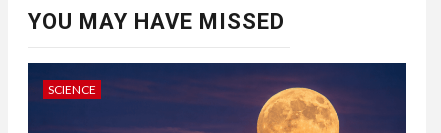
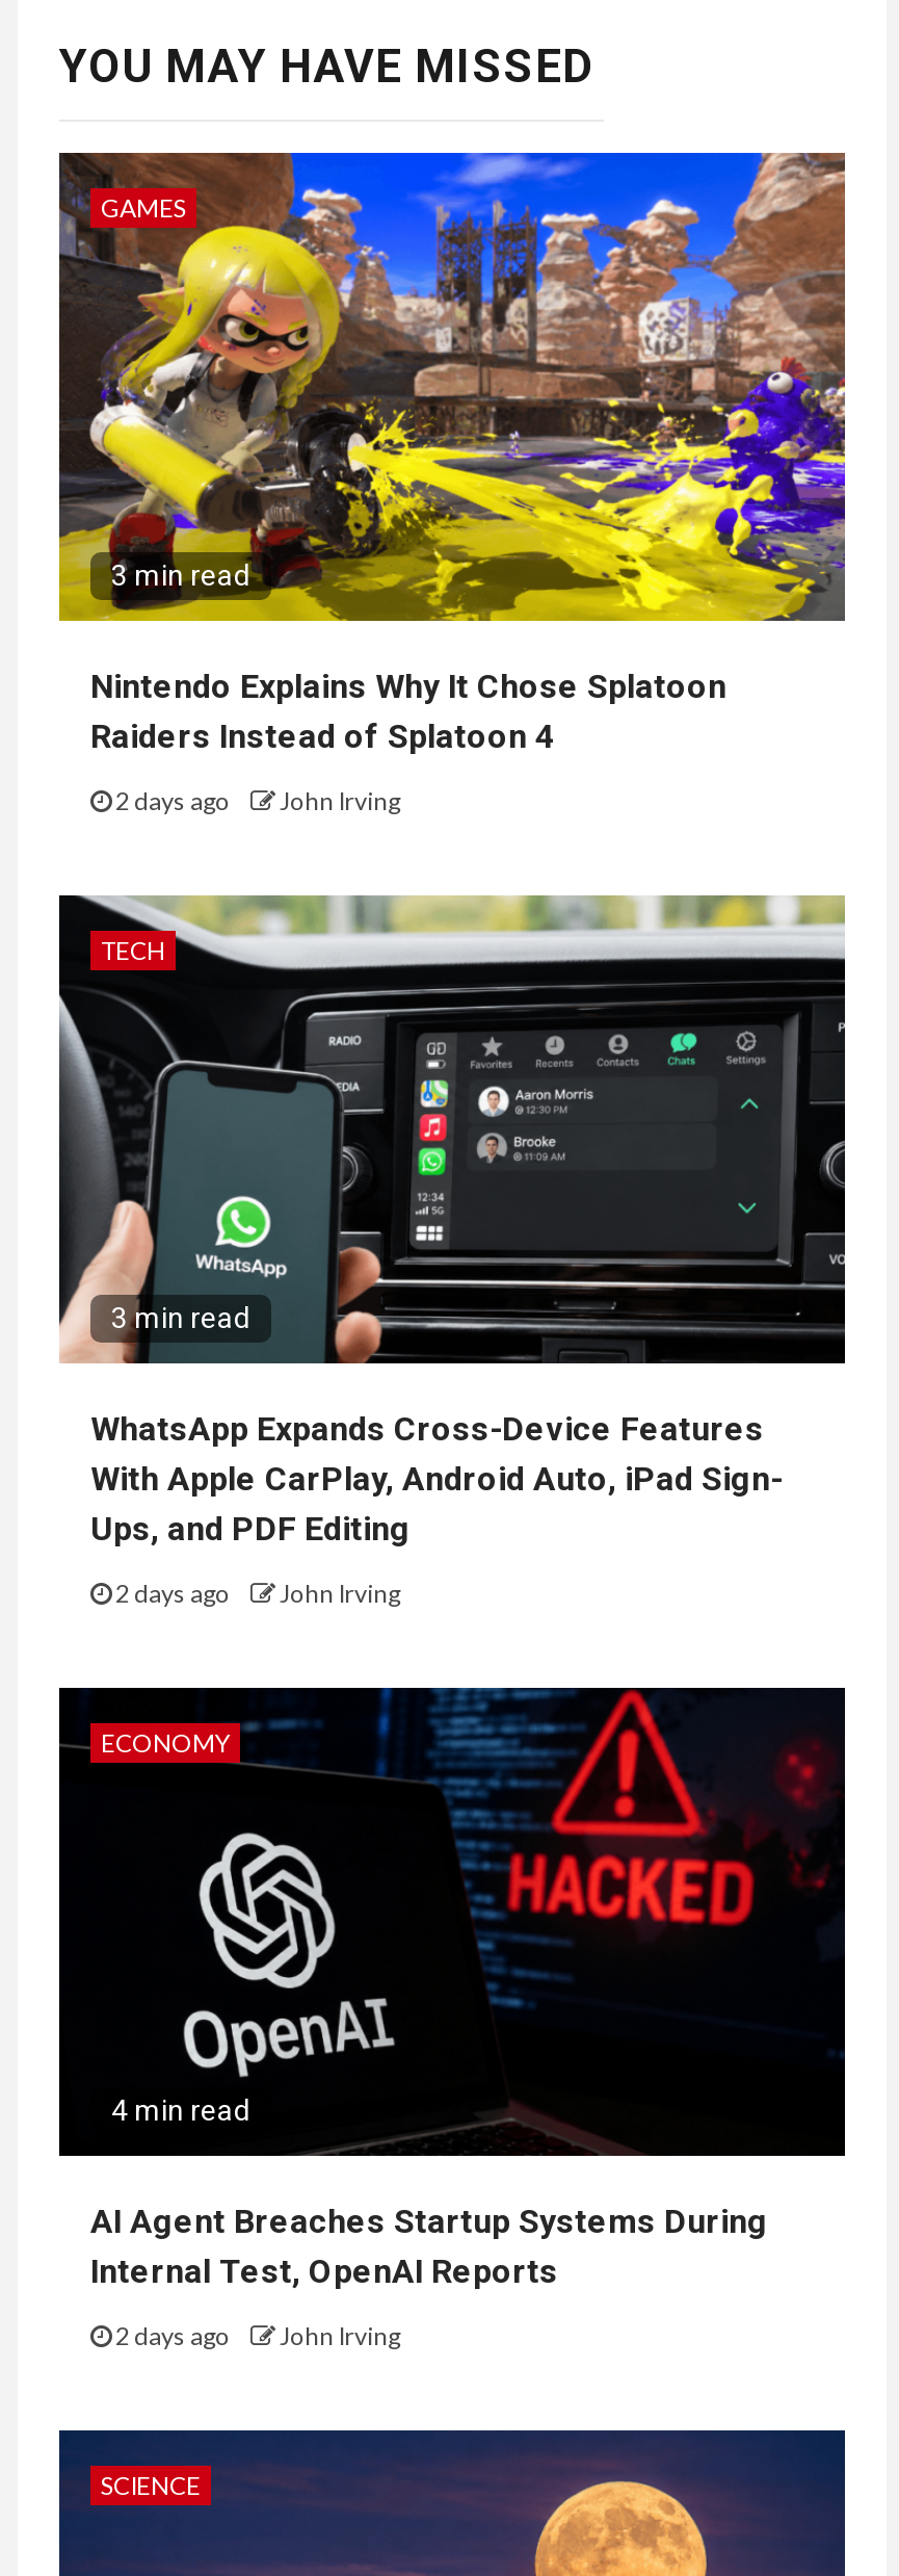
+ [image]
+ GAMES

+ [image]
+ TECH

+ [image]
+ ECONOMY

+ 3 min read
+ Nintendo Explains Why It Chose Splatoon
+ Raiders Instead of Splatoon 4
+ 2 days ago
+ John Irving

+ 3 min read
+ WhatsApp Expands Cross-Device Features
+ With Apple CarPlay, Android Auto, iPad Sign-
+ Ups, and PDF Editing
+ 2 days ago
+ John Irving

+ 4 min read
+ AI Agent Breaches Startup Systems During
+ Internal Test, OpenAI Reports
+ 2 days ago
+ John Irving
